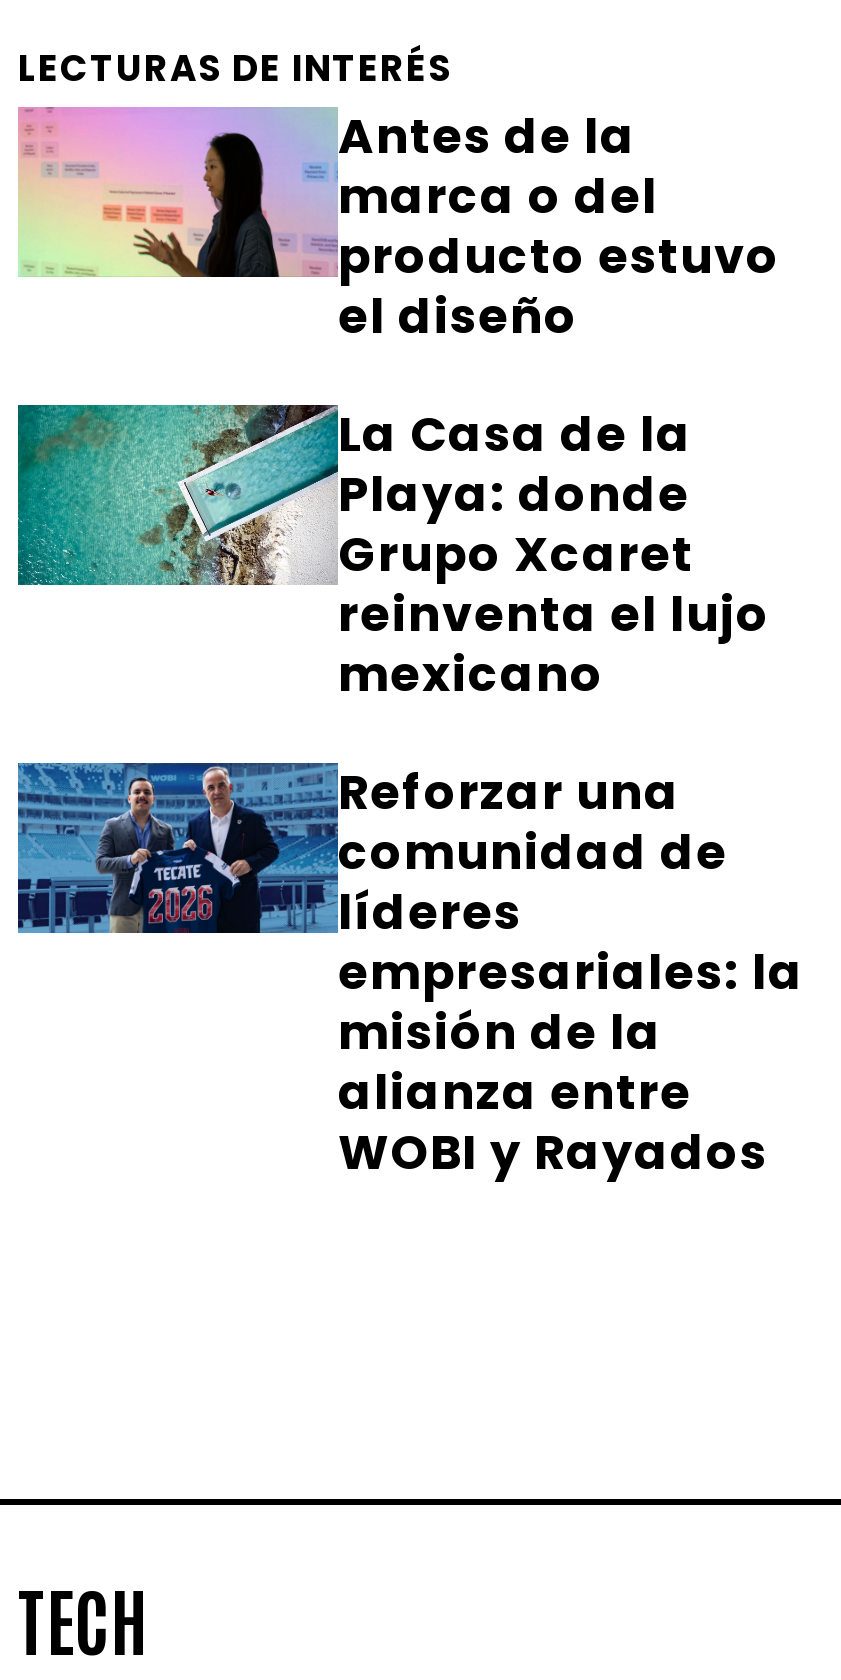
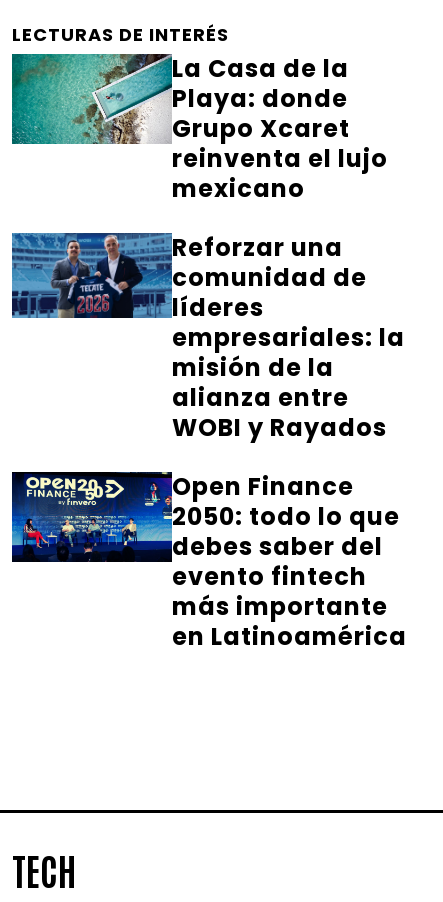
- [image]
- Antes de la
- marca o del
- producto estuvo
- el diseño

moved up: [image] | La Casa de la | Playa: donde | ... | alianza entre | WOBI y Rayados

+ [image]
+ Open Finance
+ 2050: todo lo que
+ debes saber del
+ evento fintech
+ más importante
+ en Latinoamérica
